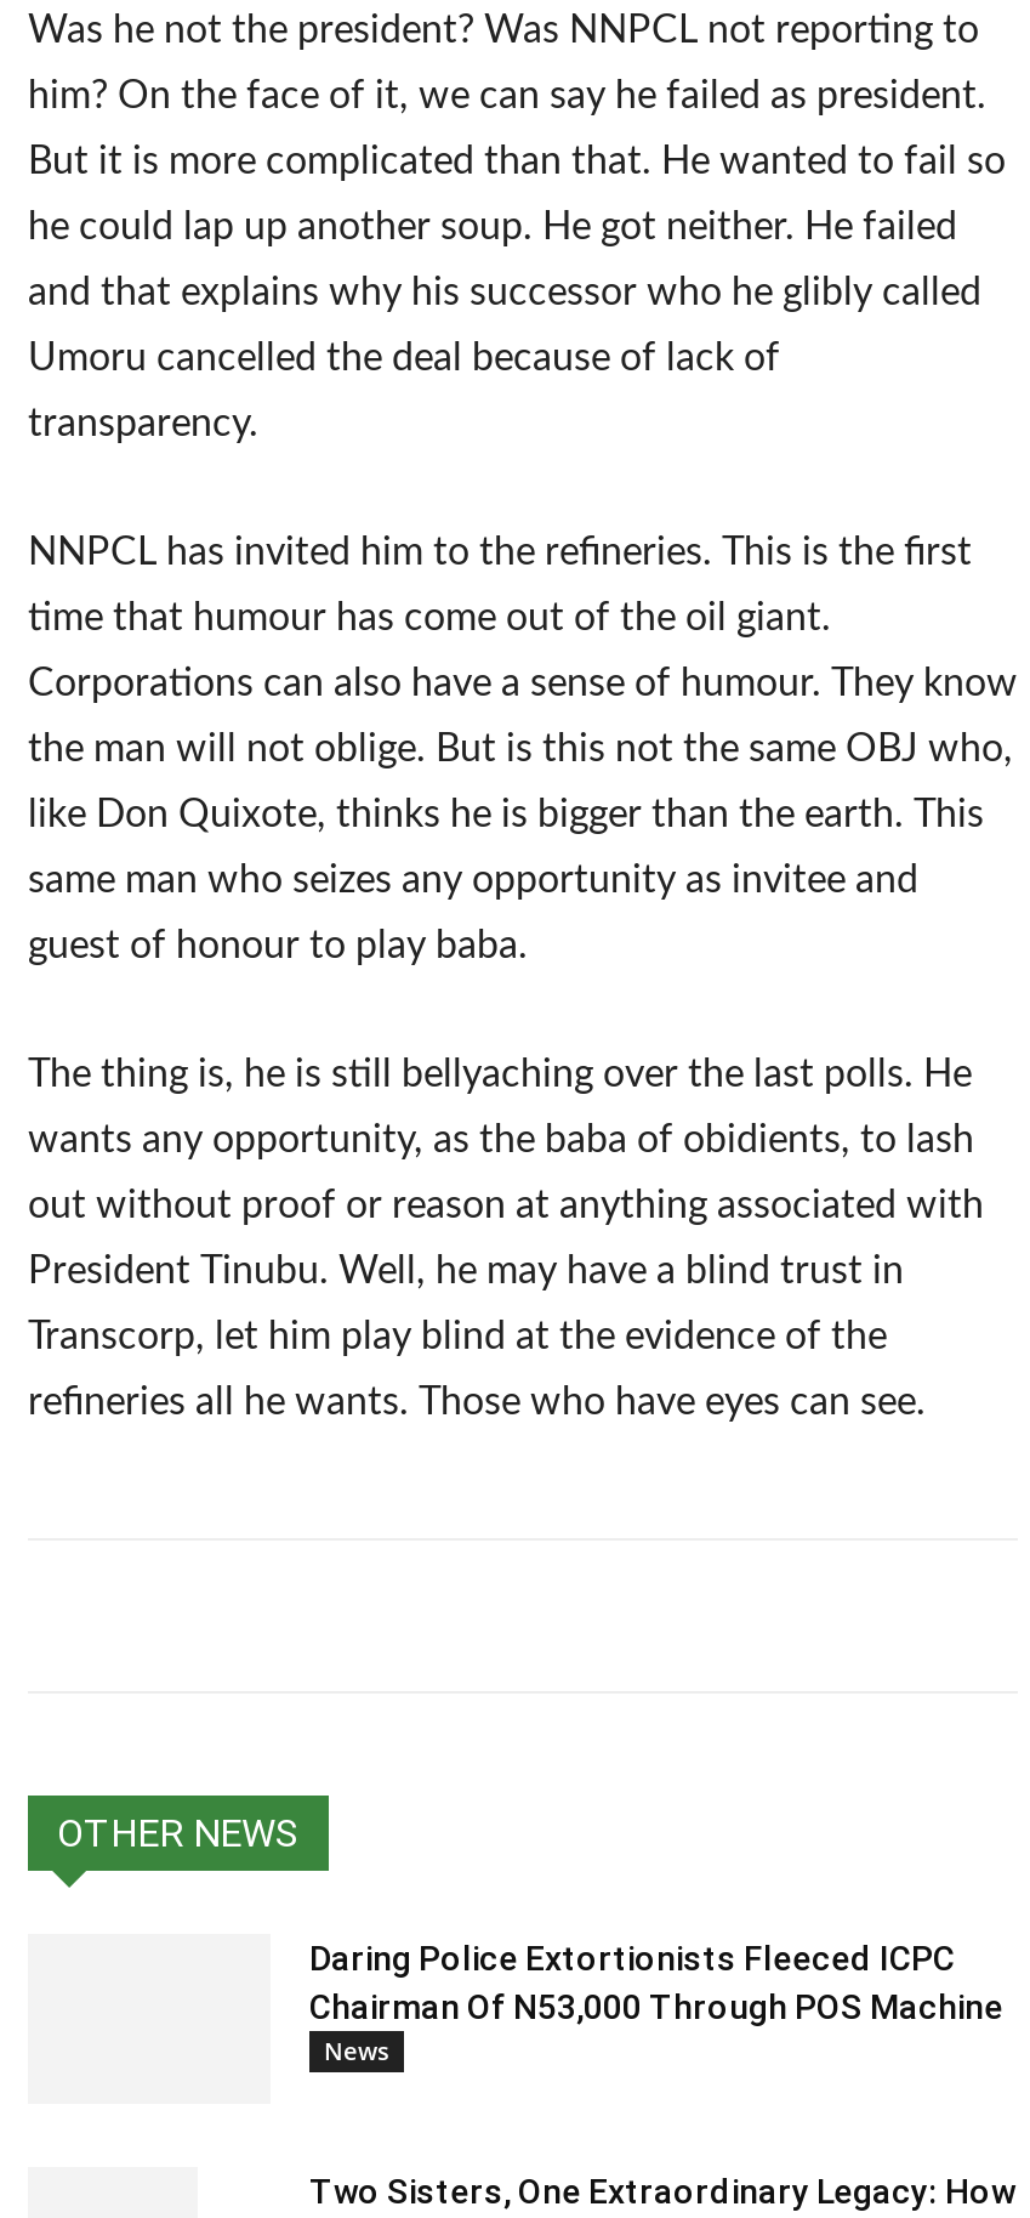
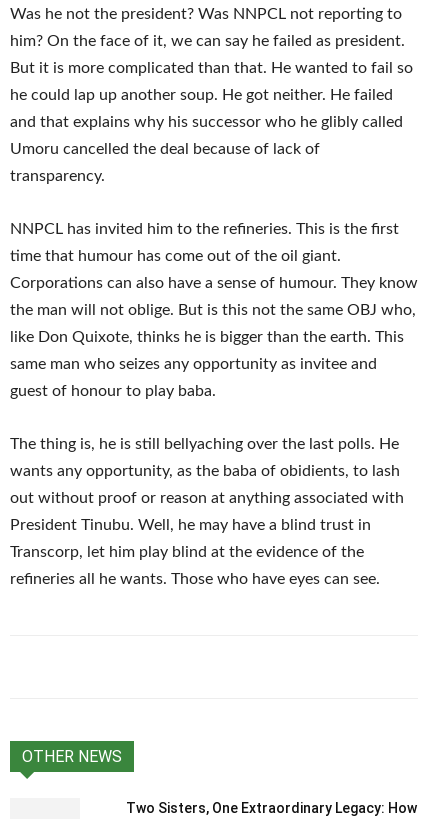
- Daring Police Extortionists Fleeced ICPC
- Chairman Of N53,000 Through POS Machine
- News
